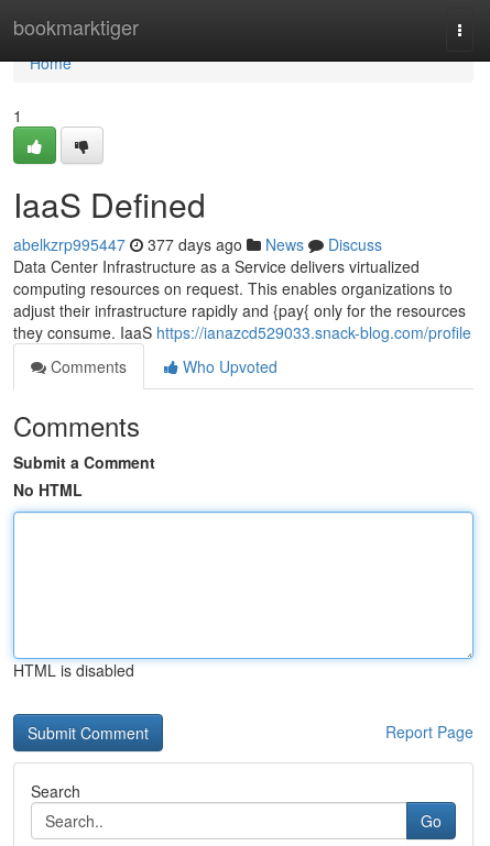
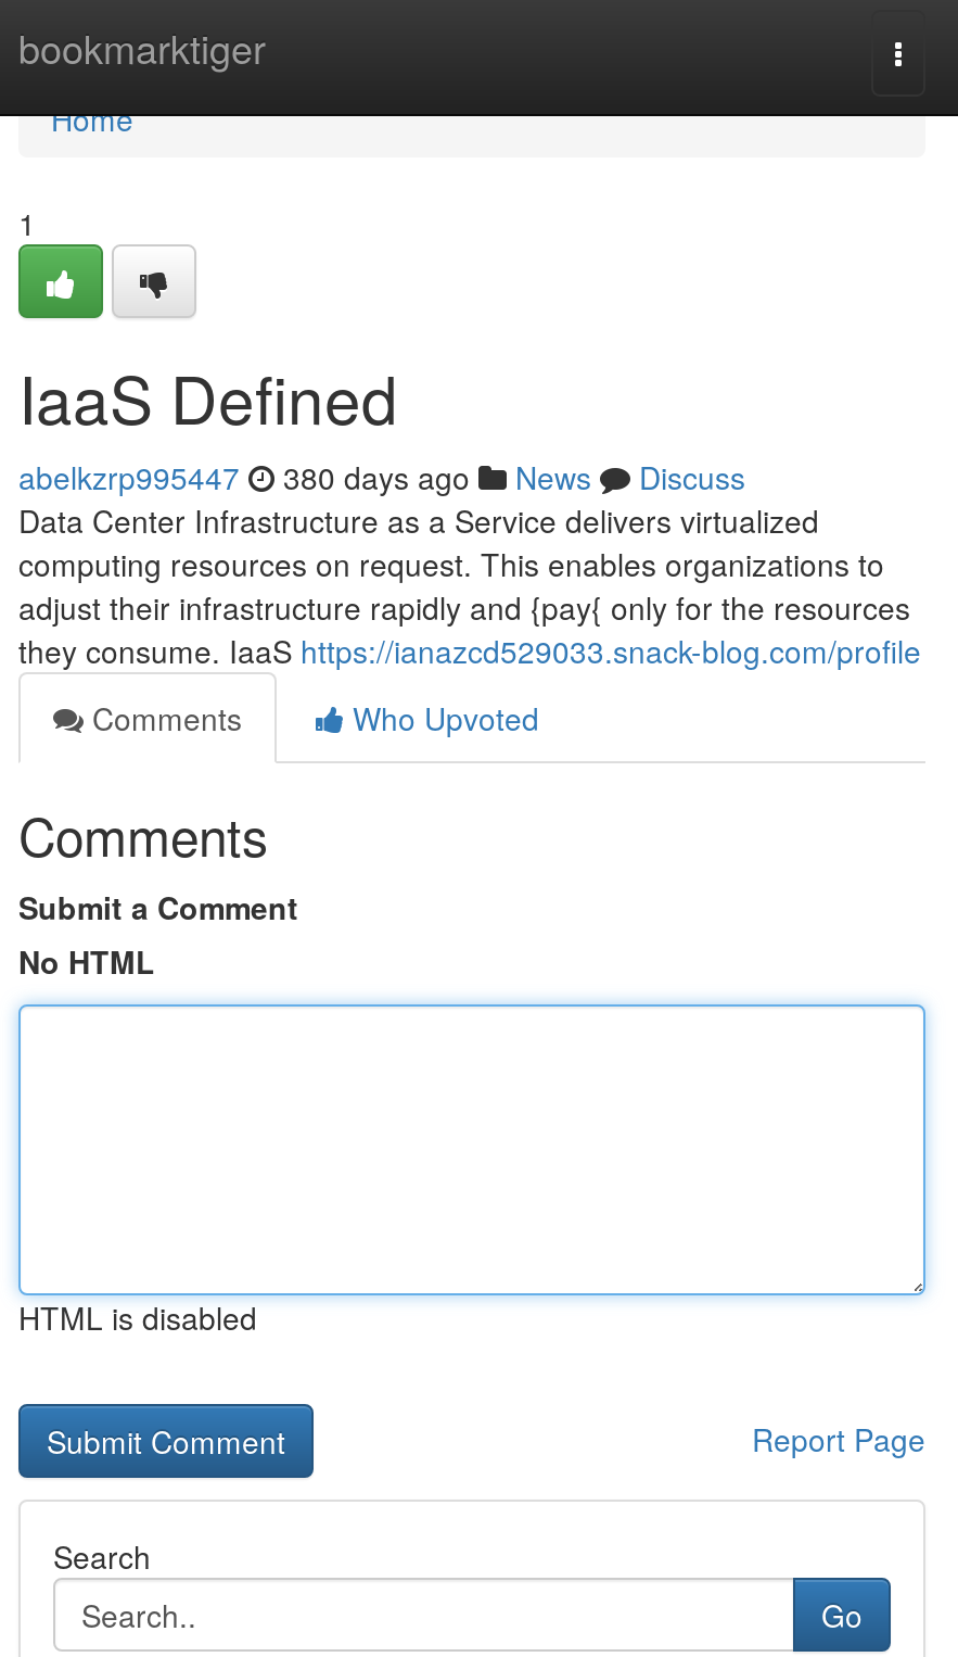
- abelkzrp995447 377 days ago News Discuss
+ abelkzrp995447 380 days ago News Discuss
